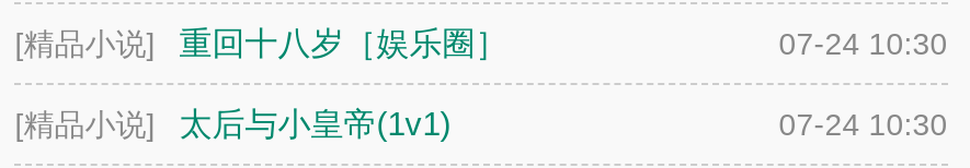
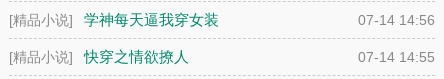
- 重回十八岁［娱乐圈］
- 07-24 10:30
+ 学神每天逼我穿女装
+ 07-14 14:56

- 太后与小皇帝(1v1)
- 07-24 10:30
+ 快穿之情欲撩人
+ 07-14 14:55
